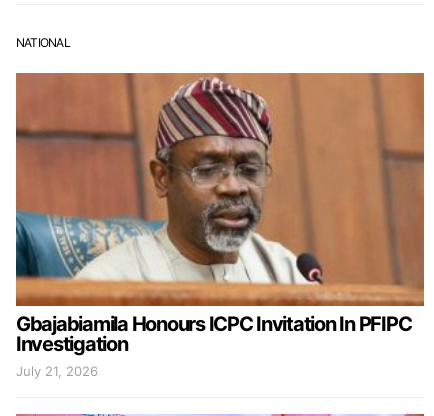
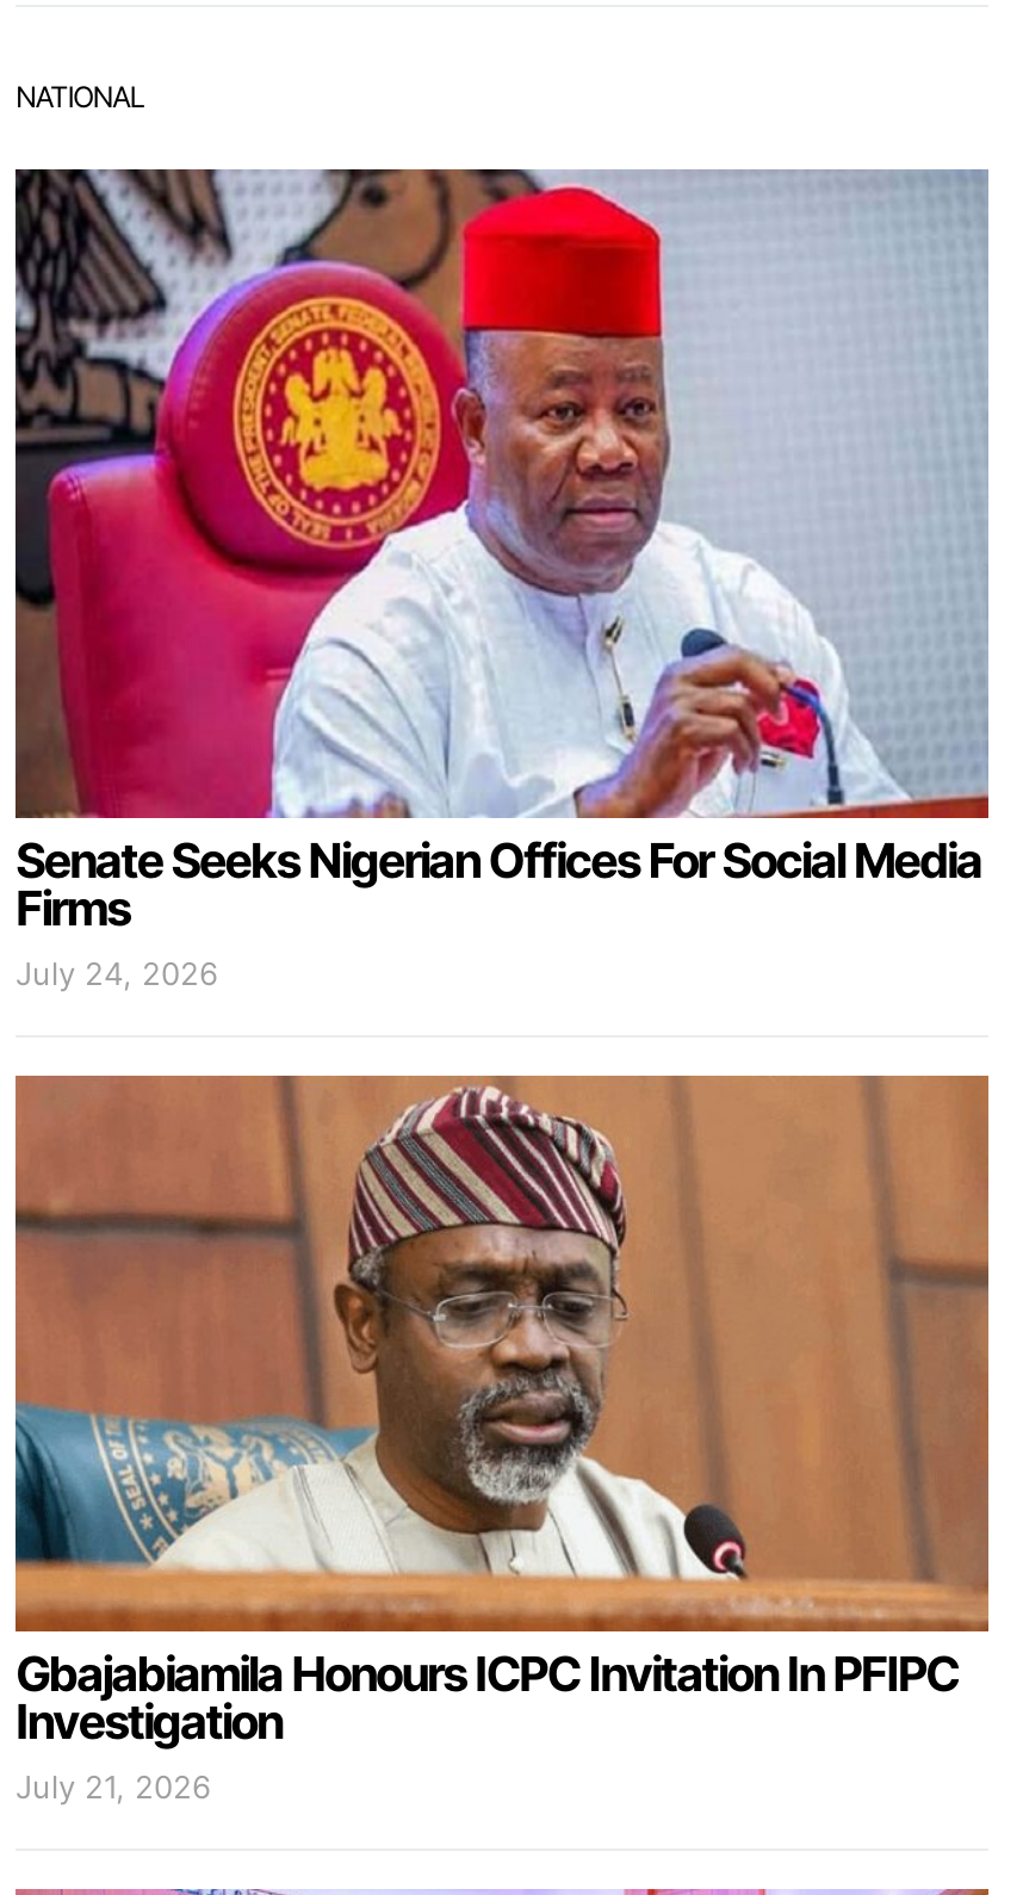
+ [image]
+ Senate Seeks Nigerian Offices For Social Media
+ Firms
+ July 24, 2026
